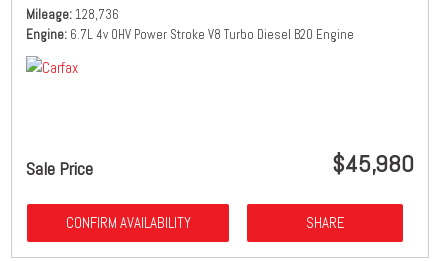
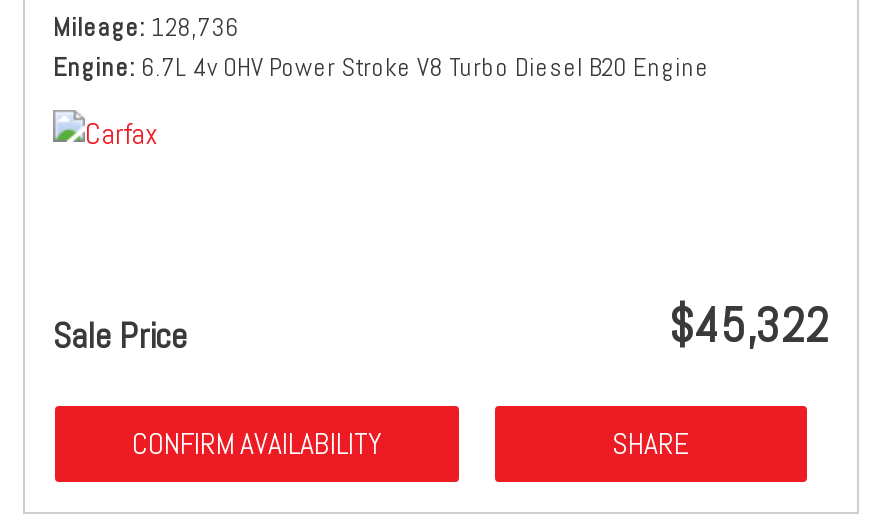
- $45,980
+ $45,322
